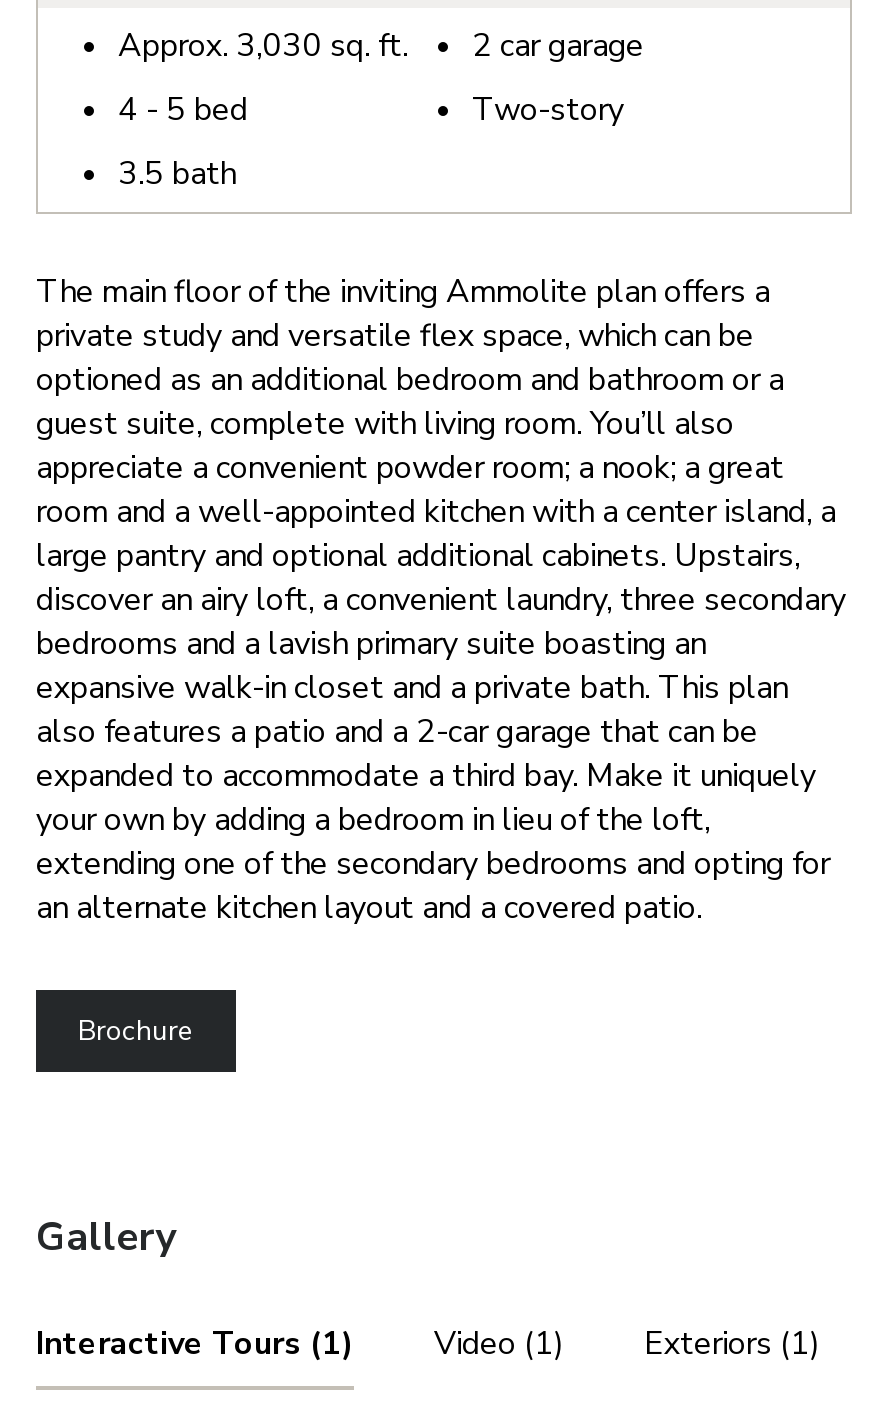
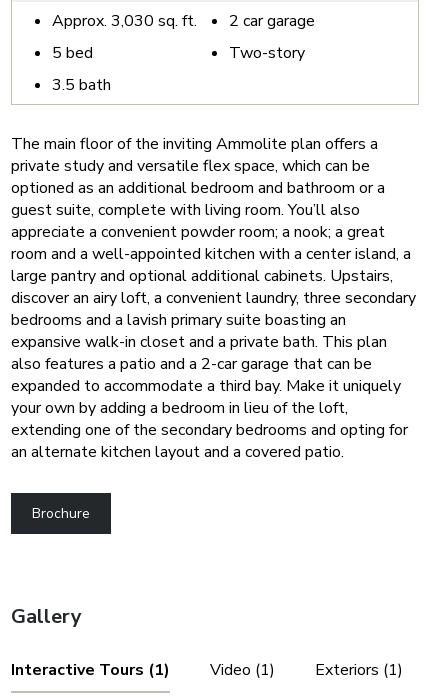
- 4 - 5 bed
+ 5 bed
